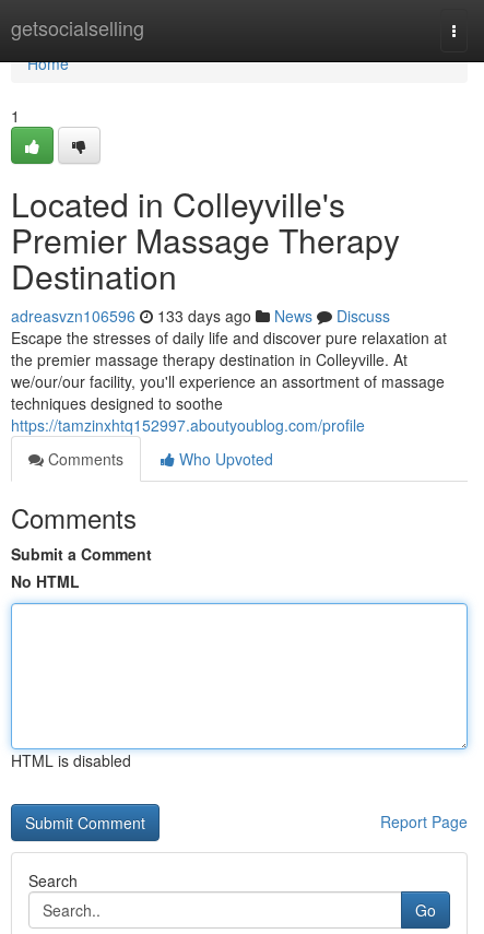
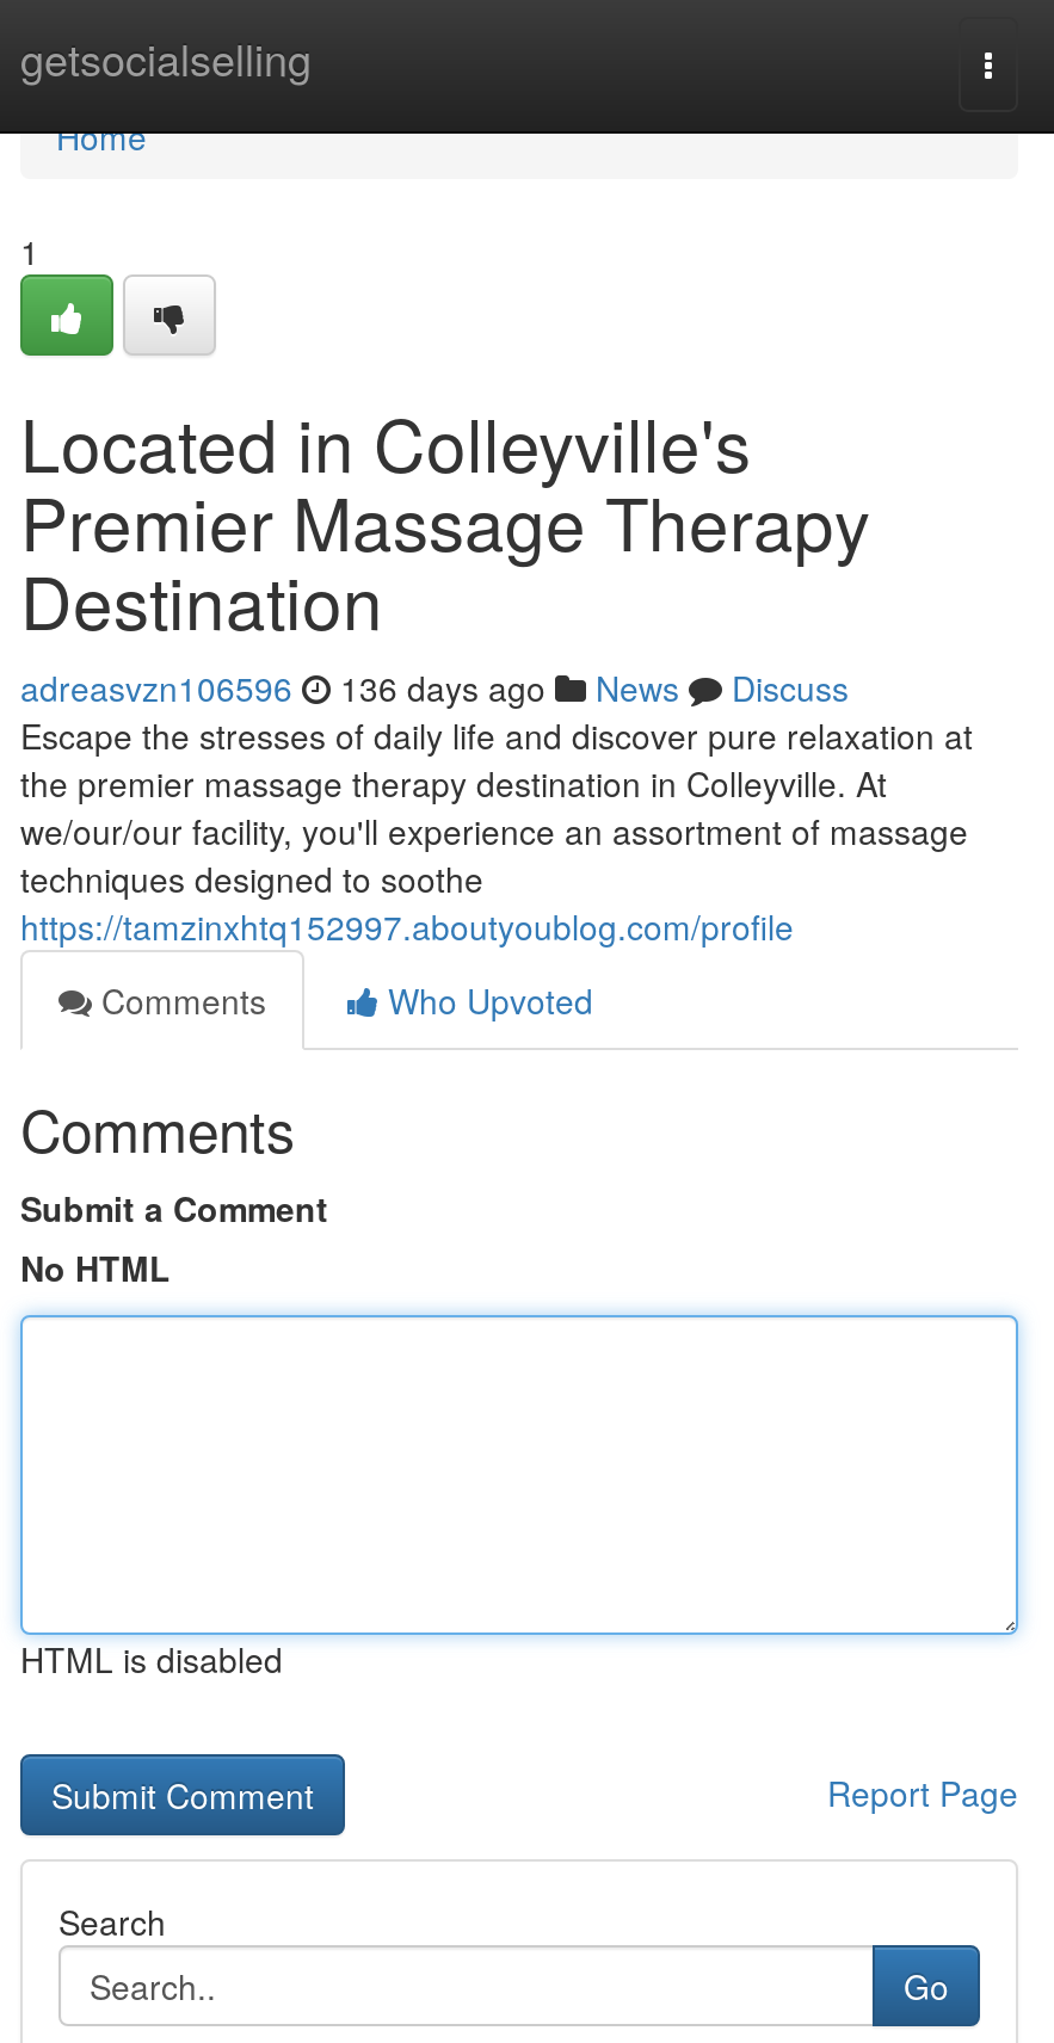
- adreasvzn106596 133 days ago News Discuss
+ adreasvzn106596 136 days ago News Discuss
